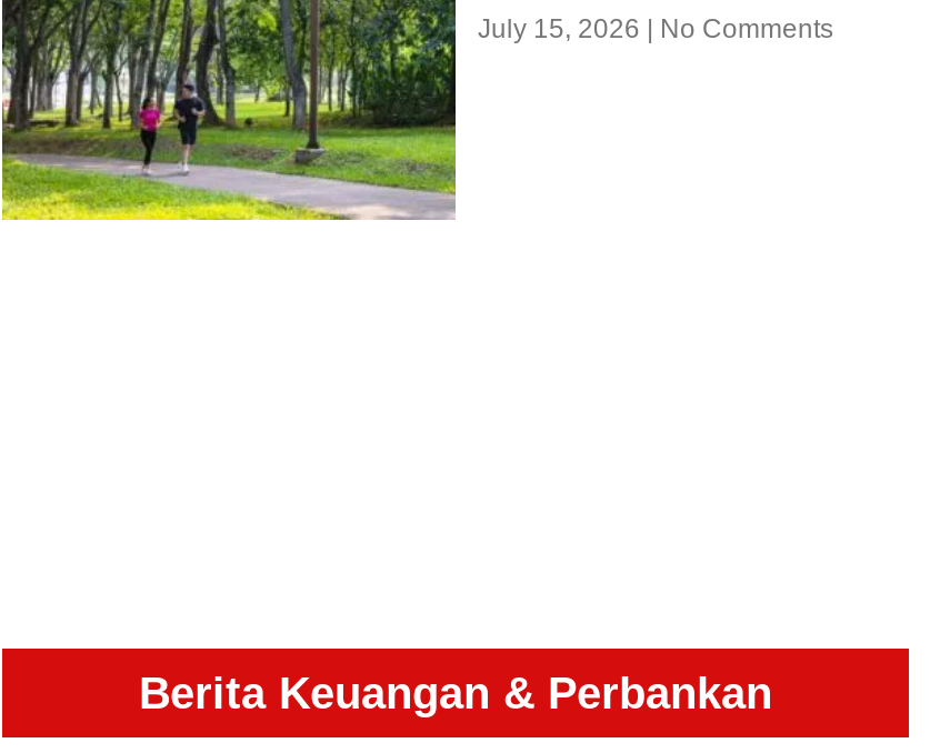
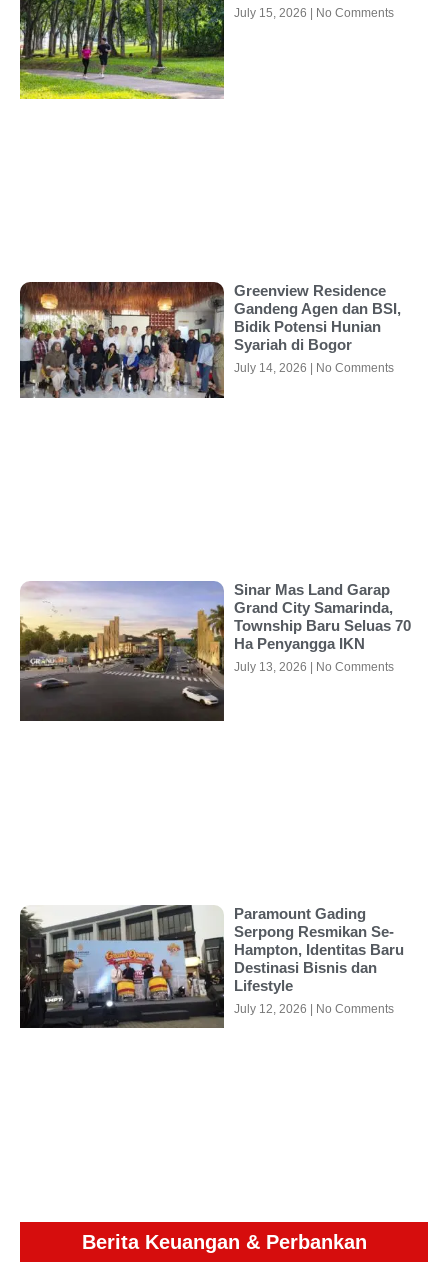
+ [image]
+ Greenview Residence
+ Gandeng Agen dan BSI,
+ Bidik Potensi Hunian
+ Syariah di Bogor
+ July 14, 2026 No Comments

+ [image]
+ Sinar Mas Land Garap
+ Grand City Samarinda,
+ Township Baru Seluas 70
+ Ha Penyangga IKN
+ July 13, 2026 No Comments

+ [image]
+ Paramount Gading
+ Serpong Resmikan Se-
+ Hampton, Identitas Baru
+ Destinasi Bisnis dan
+ Lifestyle
+ July 12, 2026 No Comments
